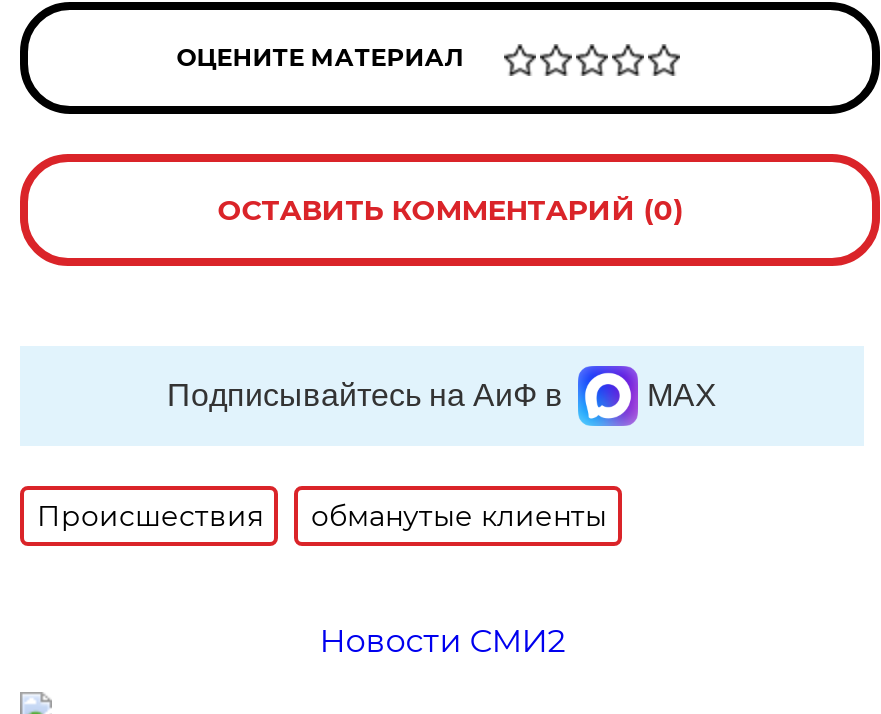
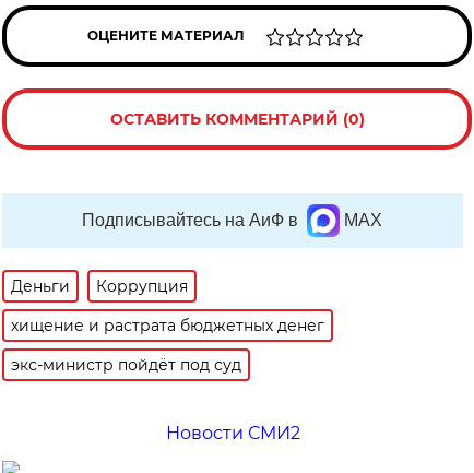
- Происшествия
- обманутые клиенты
+ Деньги
+ Коррупция
+ хищение и растрата бюджетных денег
+ экс-министр пойдёт под суд
